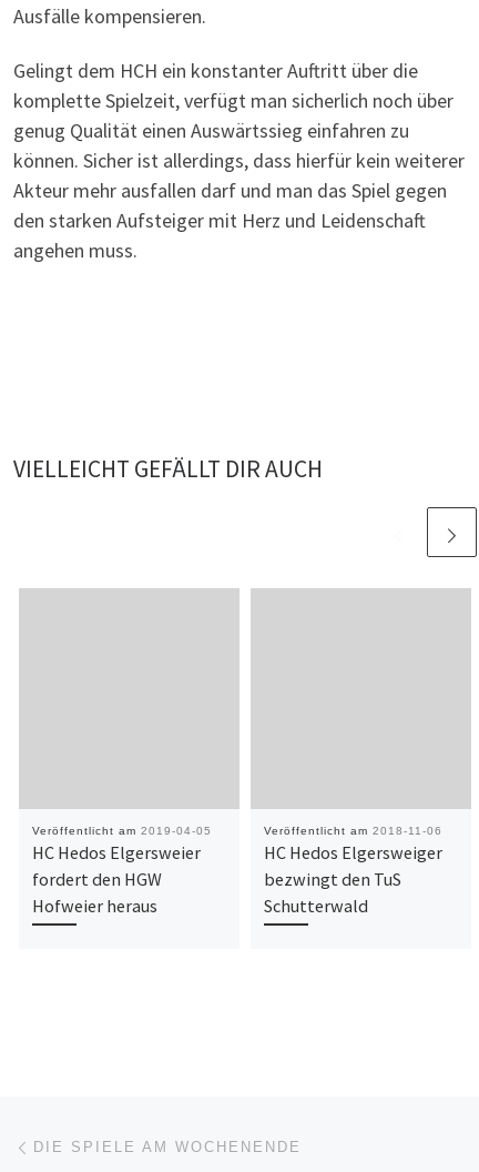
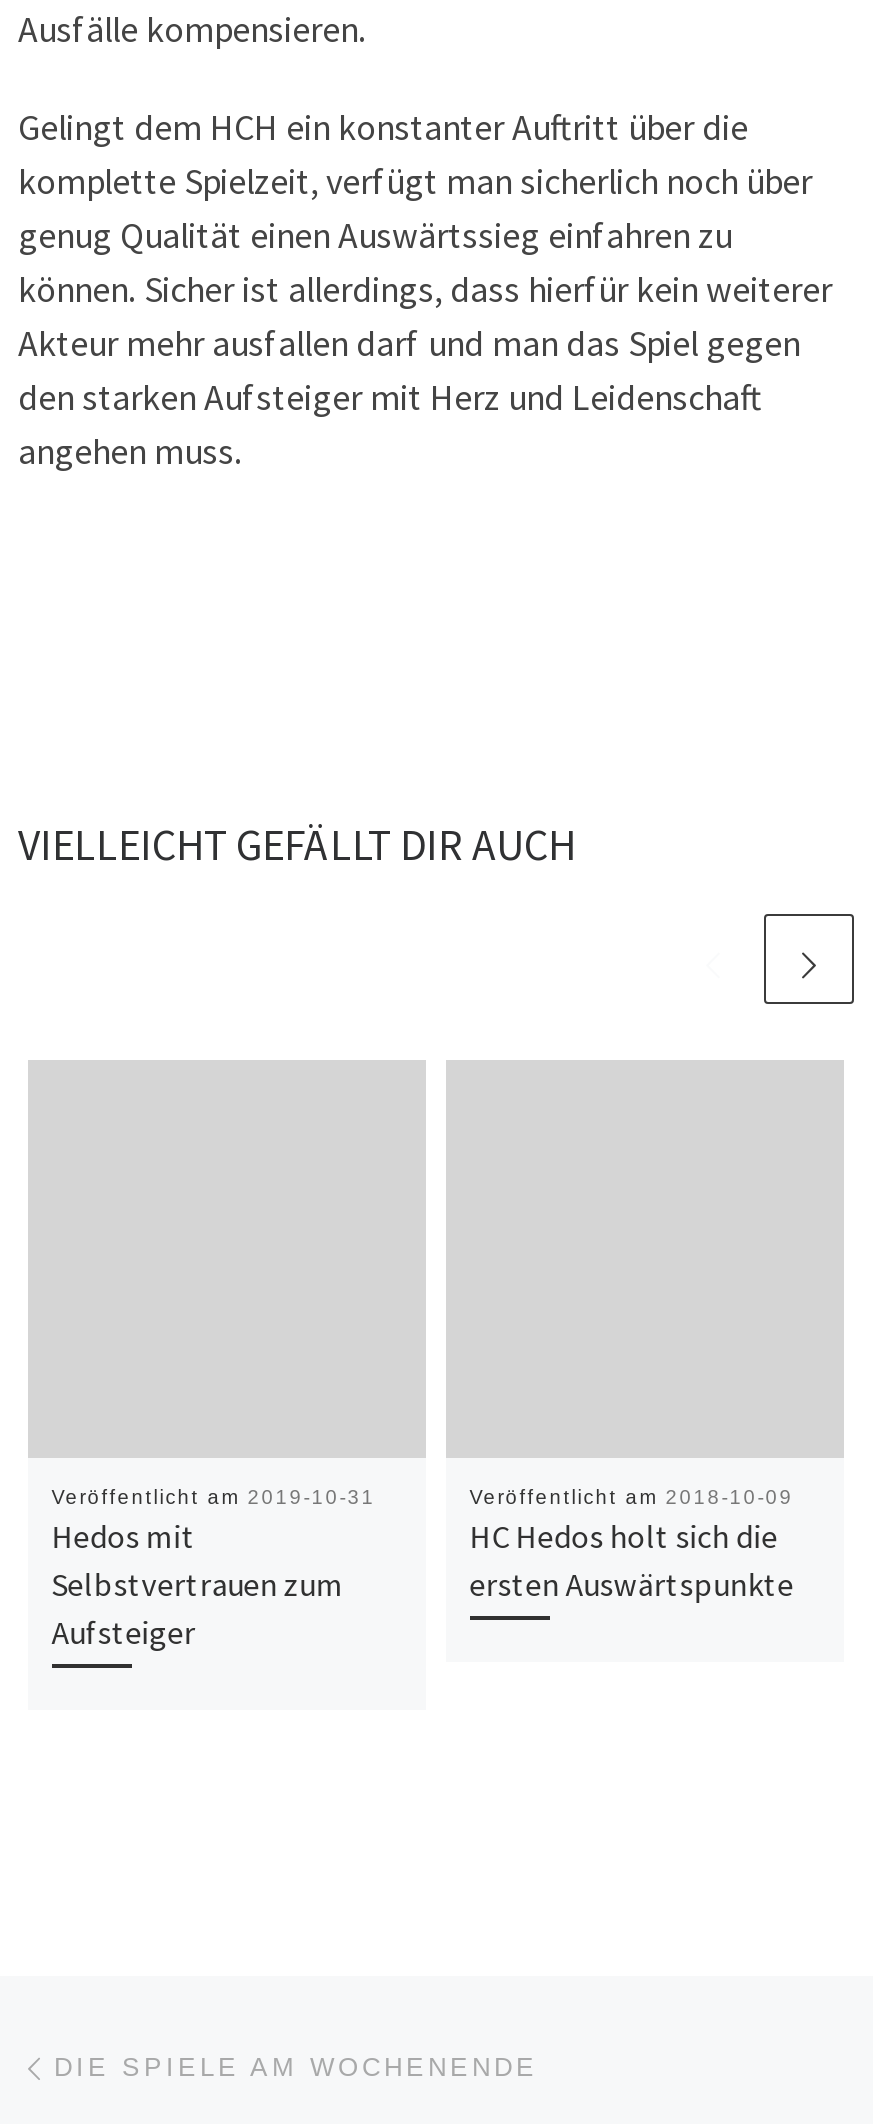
- Veröffentlicht am 2019-04-05
- HC Hedos Elgersweier
- fordert den HGW
- Hofweier heraus
+ Veröffentlicht am 2019-10-31
+ Hedos mit
+ Selbstvertrauen zum
+ Aufsteiger

- Veröffentlicht am 2018-11-06
- HC Hedos Elgersweiger
- bezwingt den TuS
- Schutterwald
+ Veröffentlicht am 2018-10-09
+ HC Hedos holt sich die
+ ersten Auswärtspunkte
